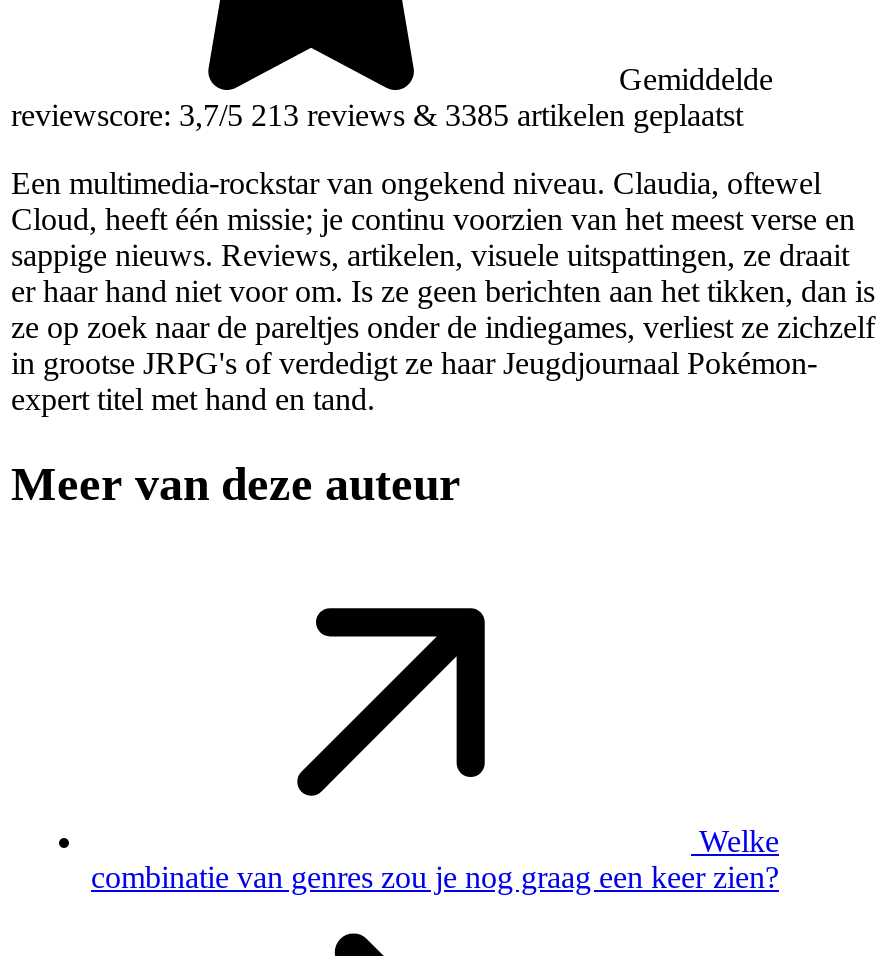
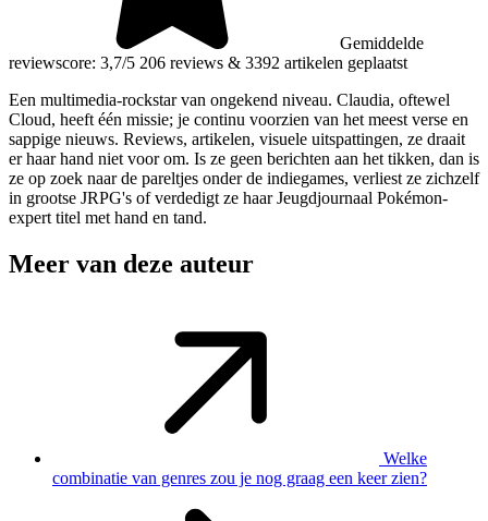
- reviewscore: 3,7/5 213 reviews & 3385 artikelen geplaatst
+ reviewscore: 3,7/5 206 reviews & 3392 artikelen geplaatst
